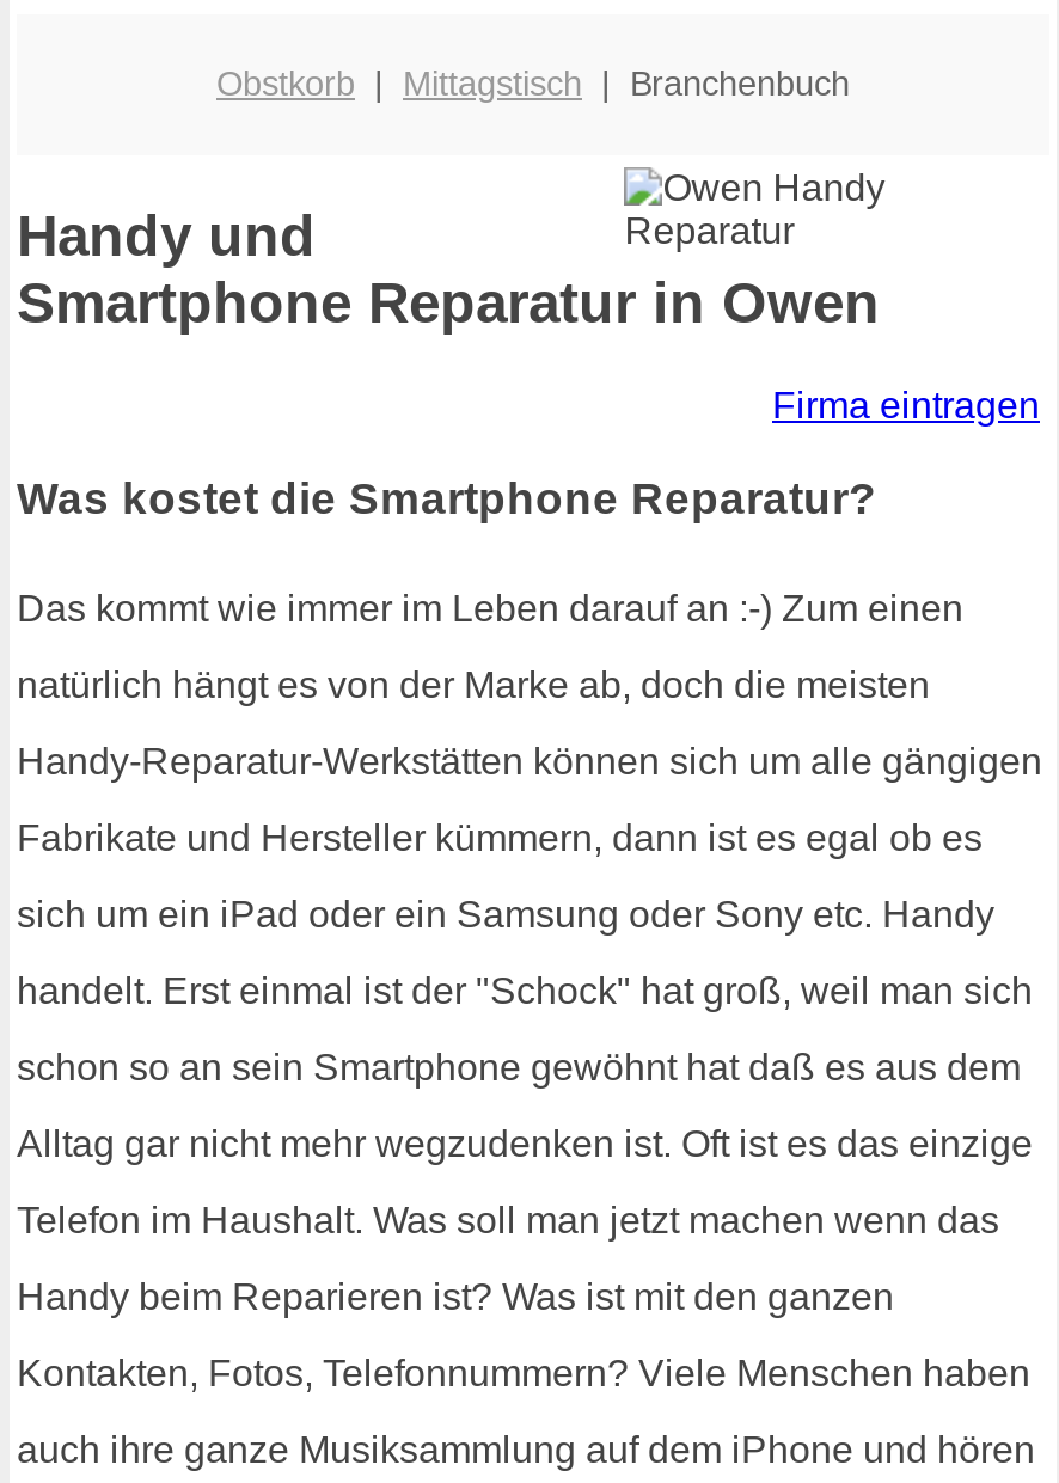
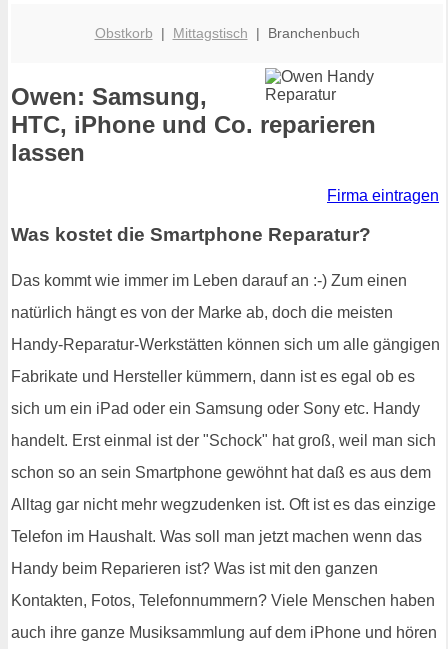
- Handy und
- Smartphone Reparatur in Owen
+ Owen: Samsung,
+ HTC, iPhone und Co. reparieren
+ lassen
